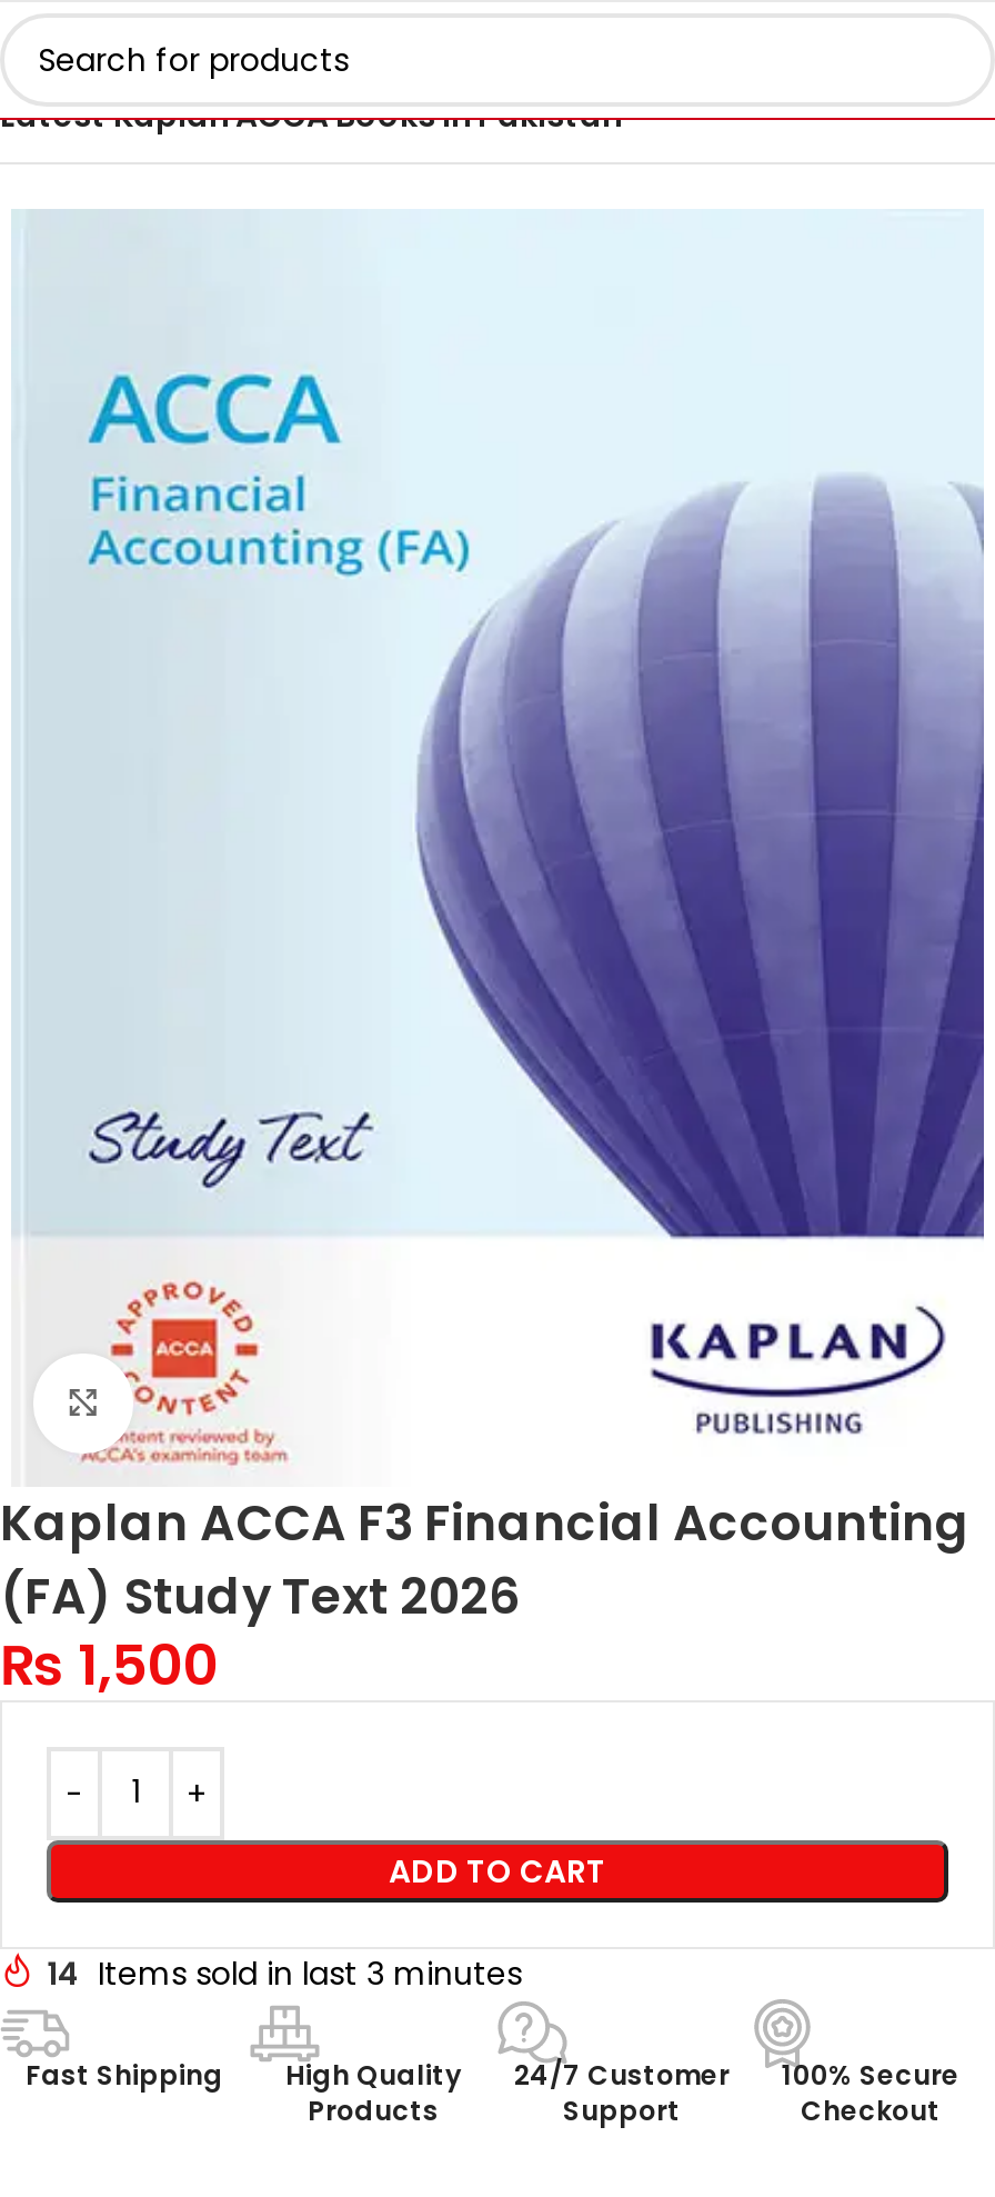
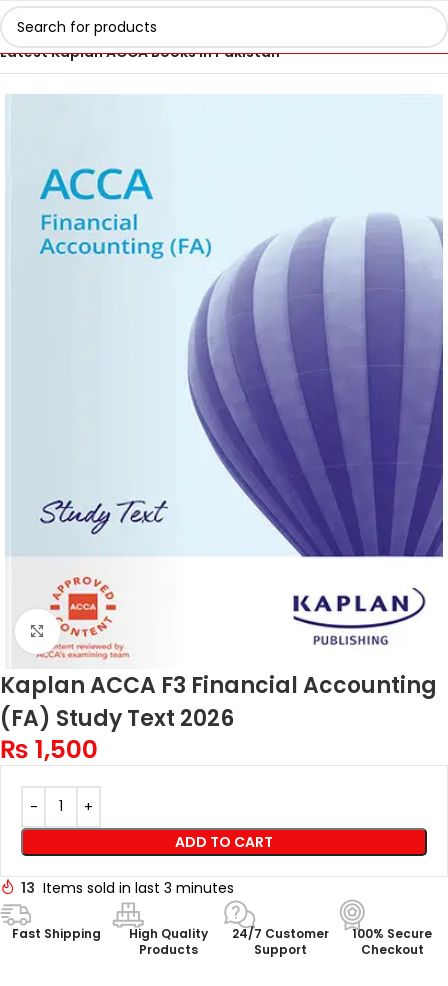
- 14 Items sold in last 3 minutes
+ 13 Items sold in last 3 minutes
